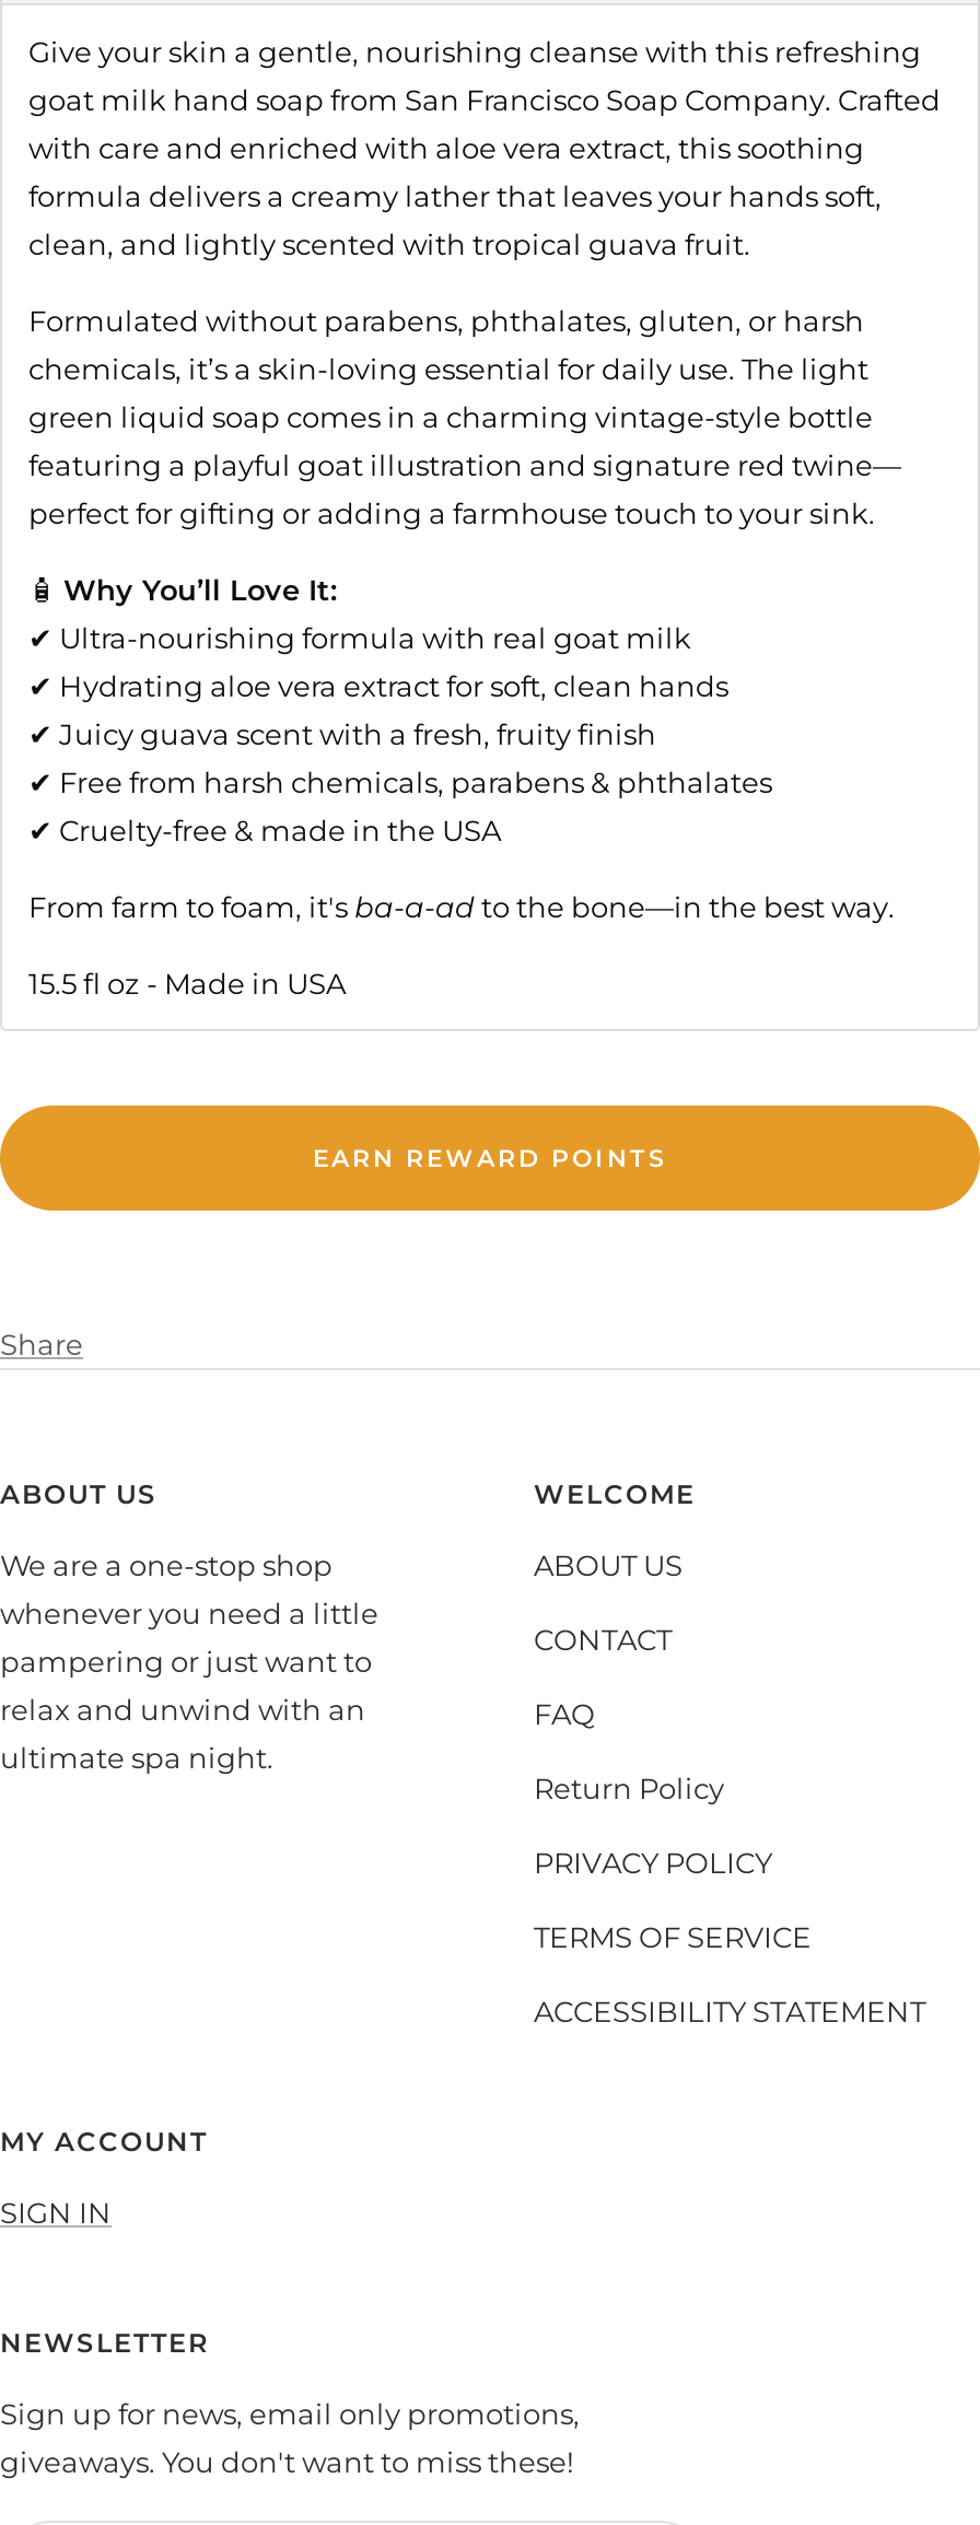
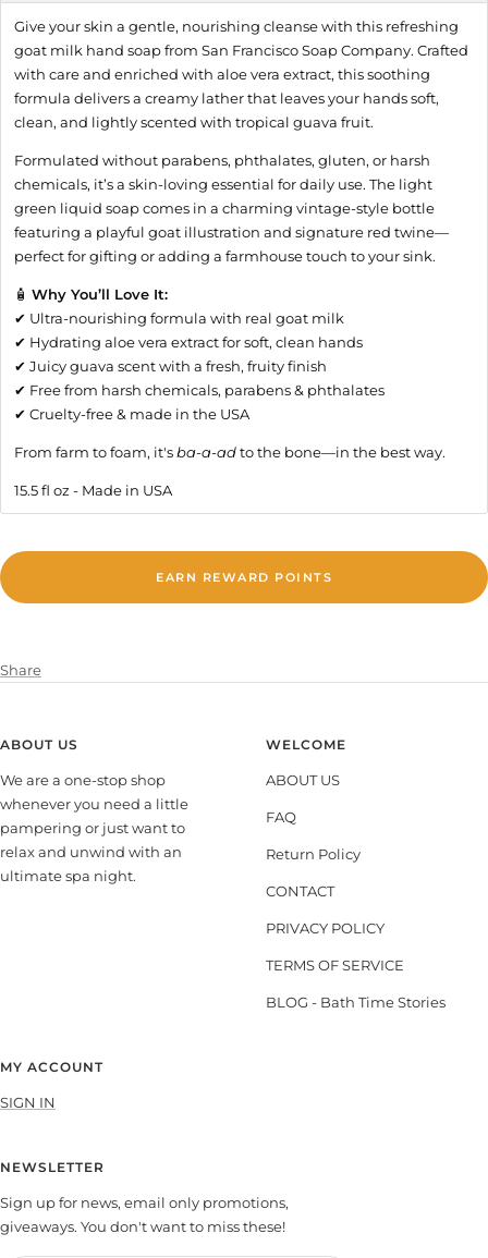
moved down: CONTACT

moved up: FAQ | Return Policy

- ACCESSIBILITY STATEMENT
+ BLOG - Bath Time Stories
